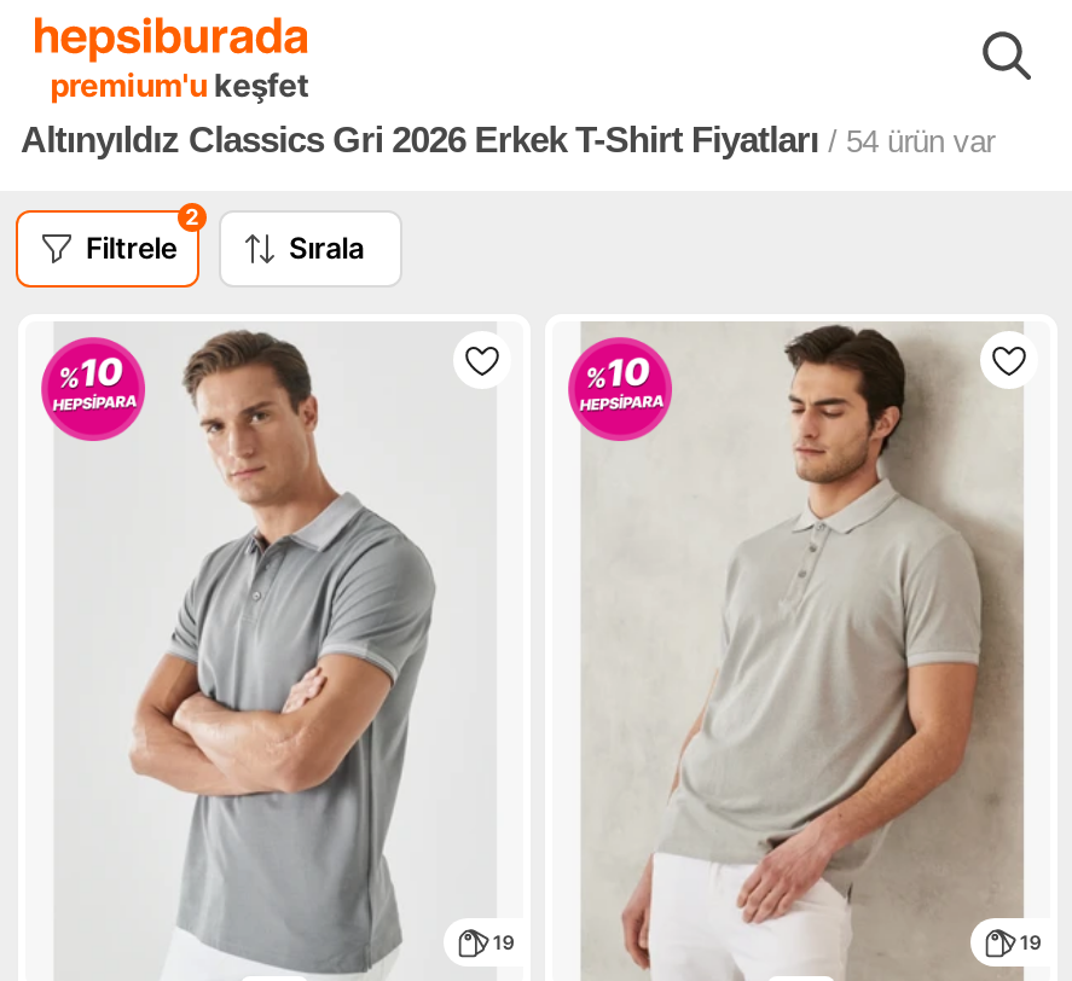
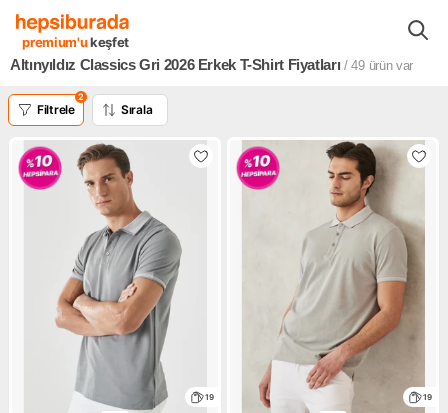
- Altınyıldız Classics Gri 2026 Erkek T-Shirt Fiyatları / 54 ürün var
+ Altınyıldız Classics Gri 2026 Erkek T-Shirt Fiyatları / 49 ürün var
